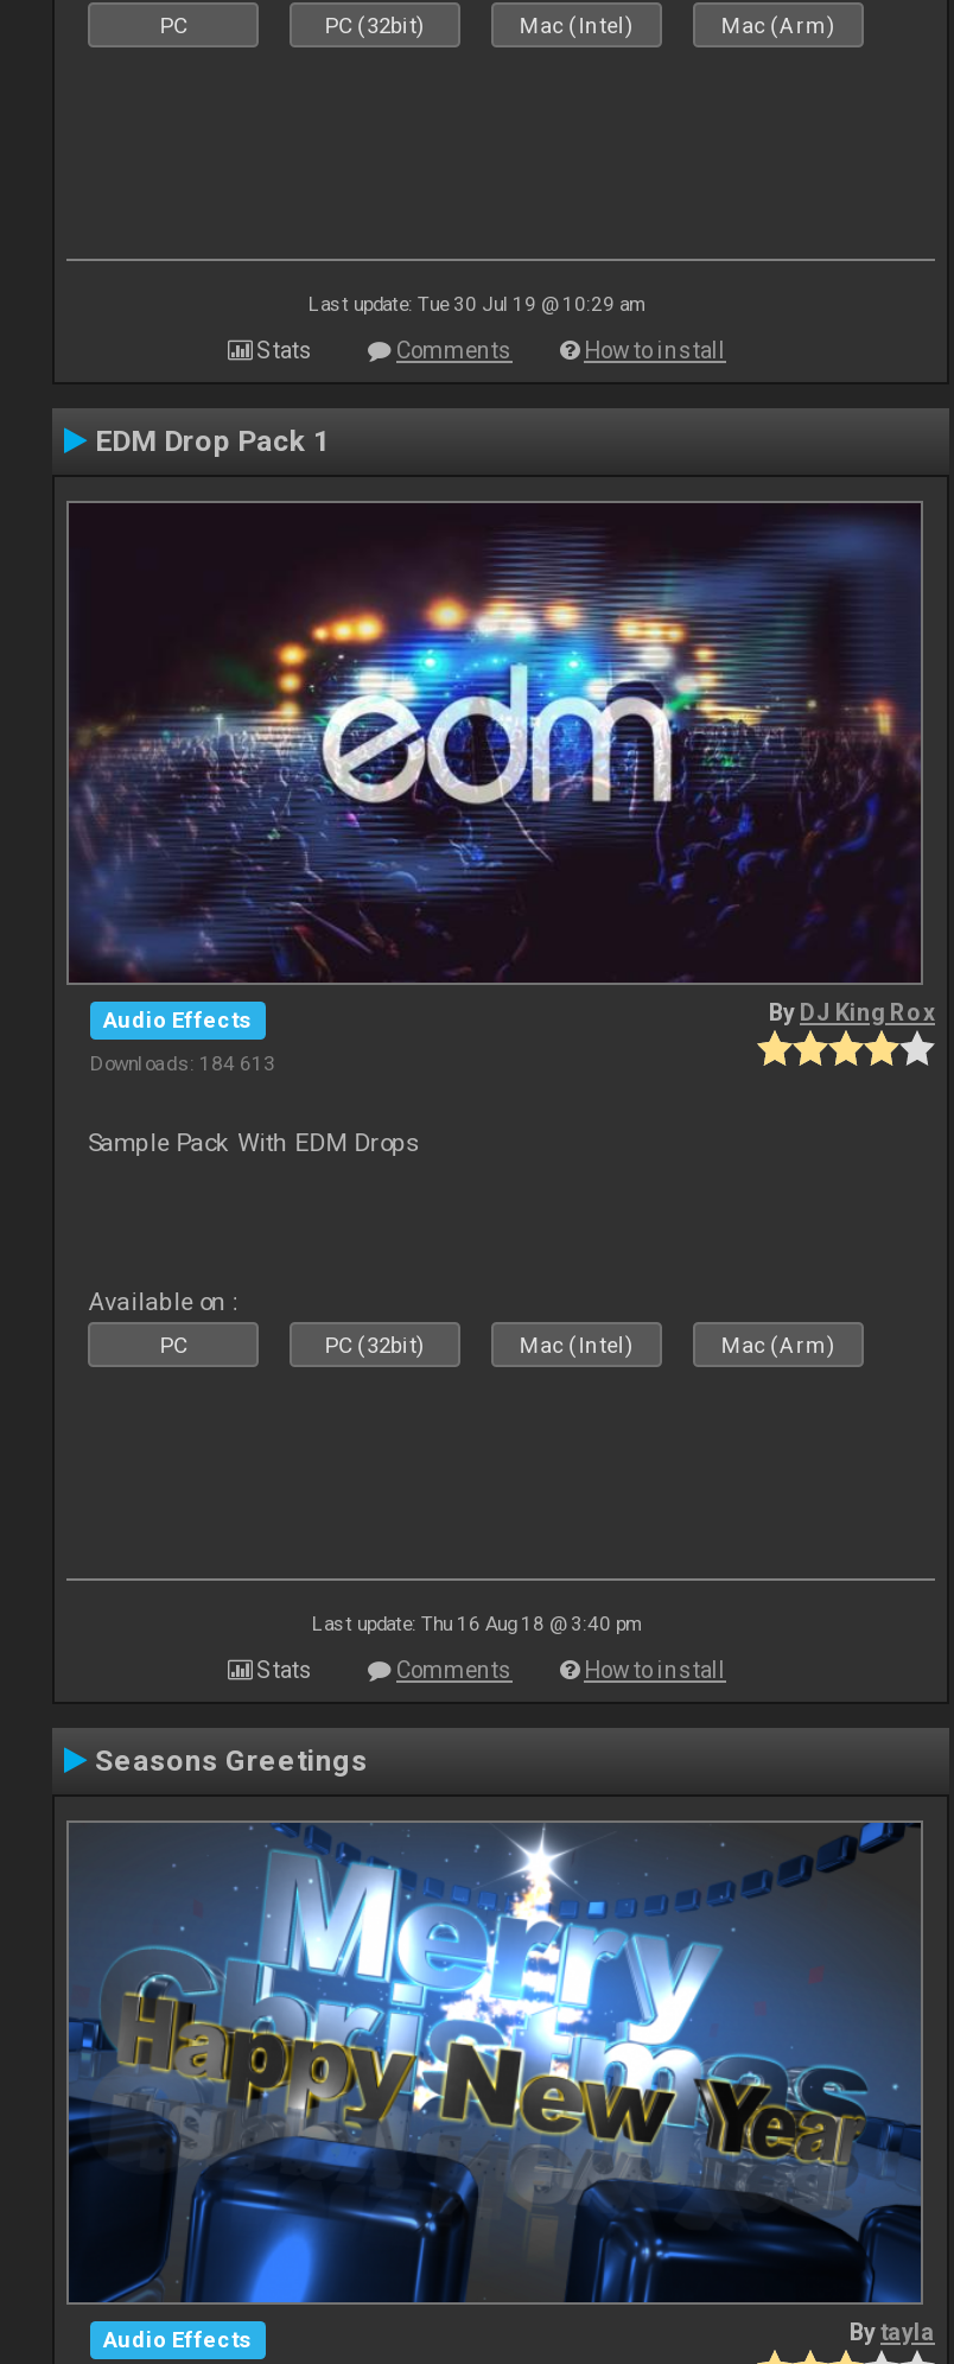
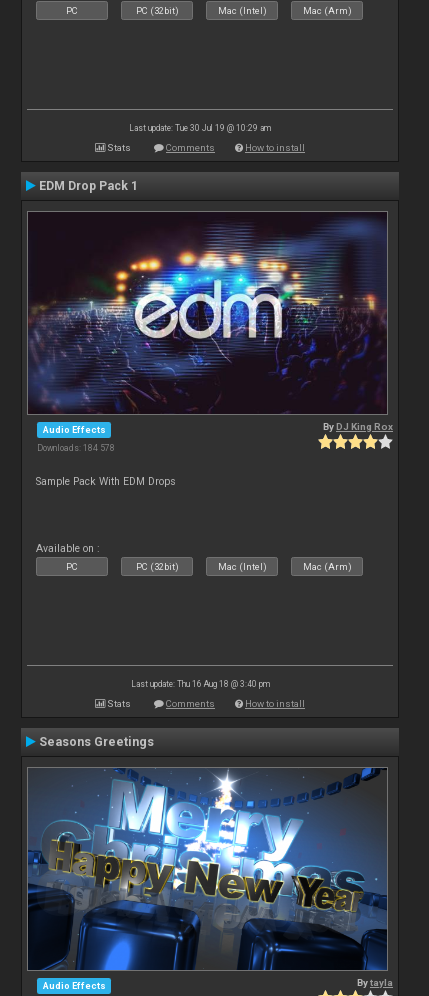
- Downloads: 184 613
+ Downloads: 184 578
